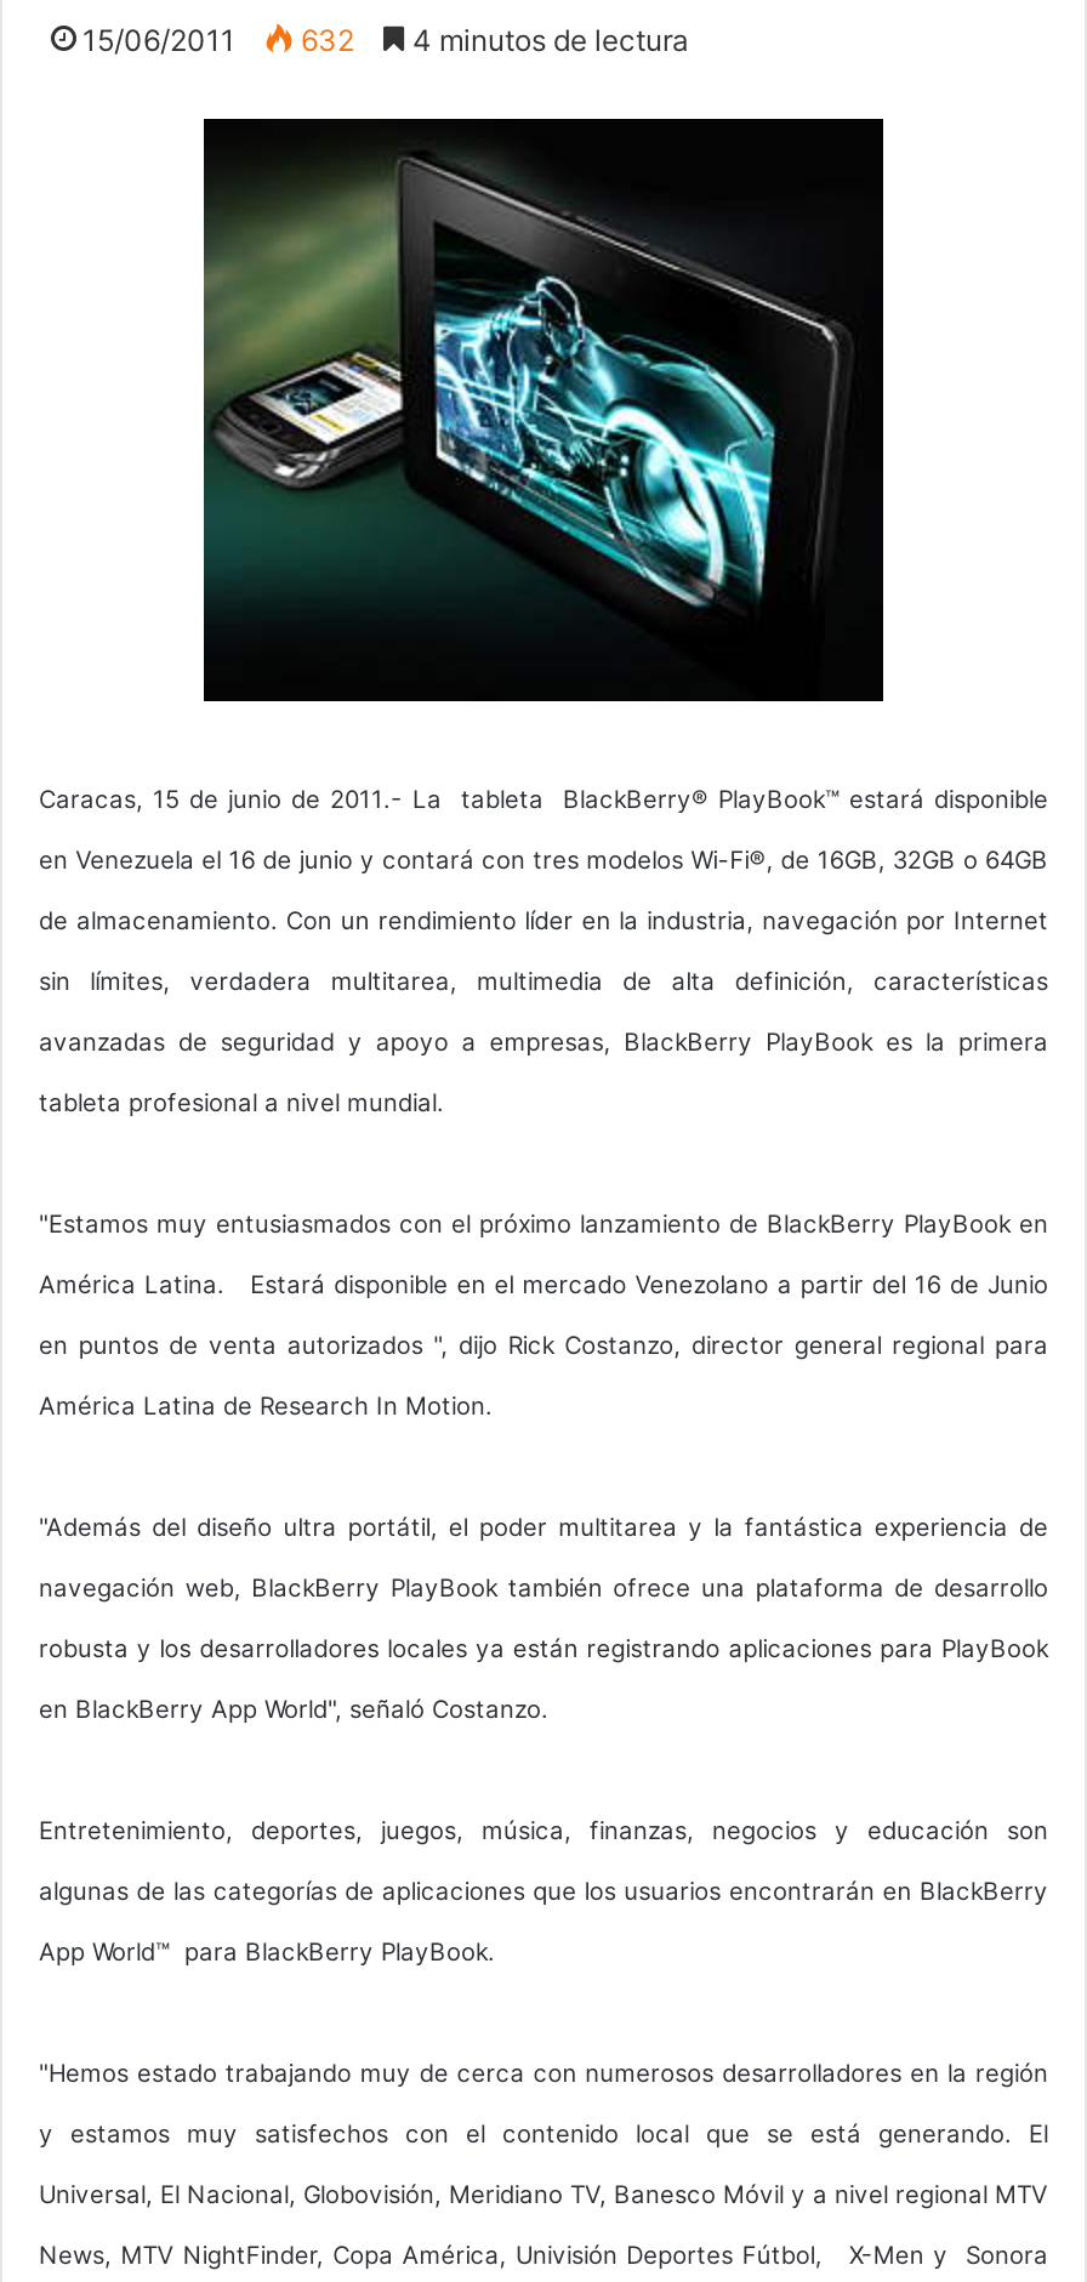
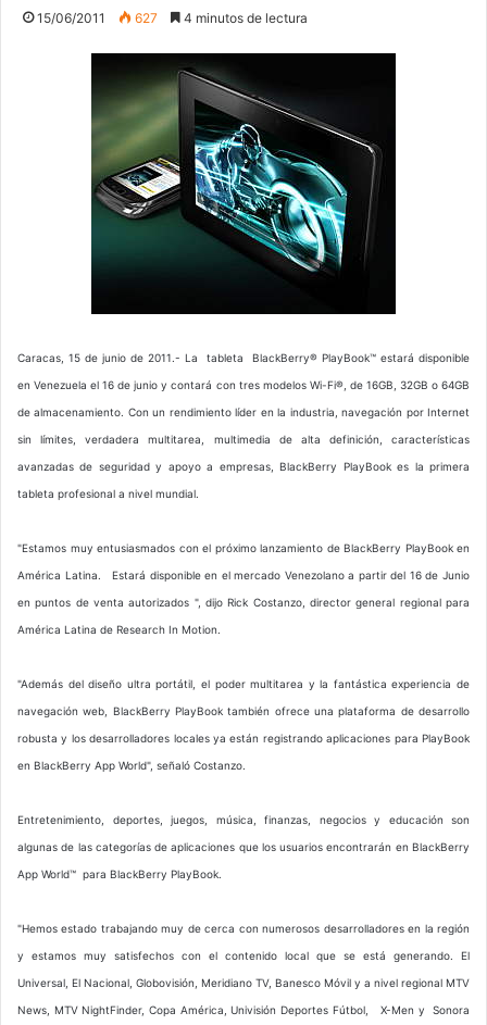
- 15/06/2011 632 4 minutos de lectura
+ 15/06/2011 627 4 minutos de lectura
